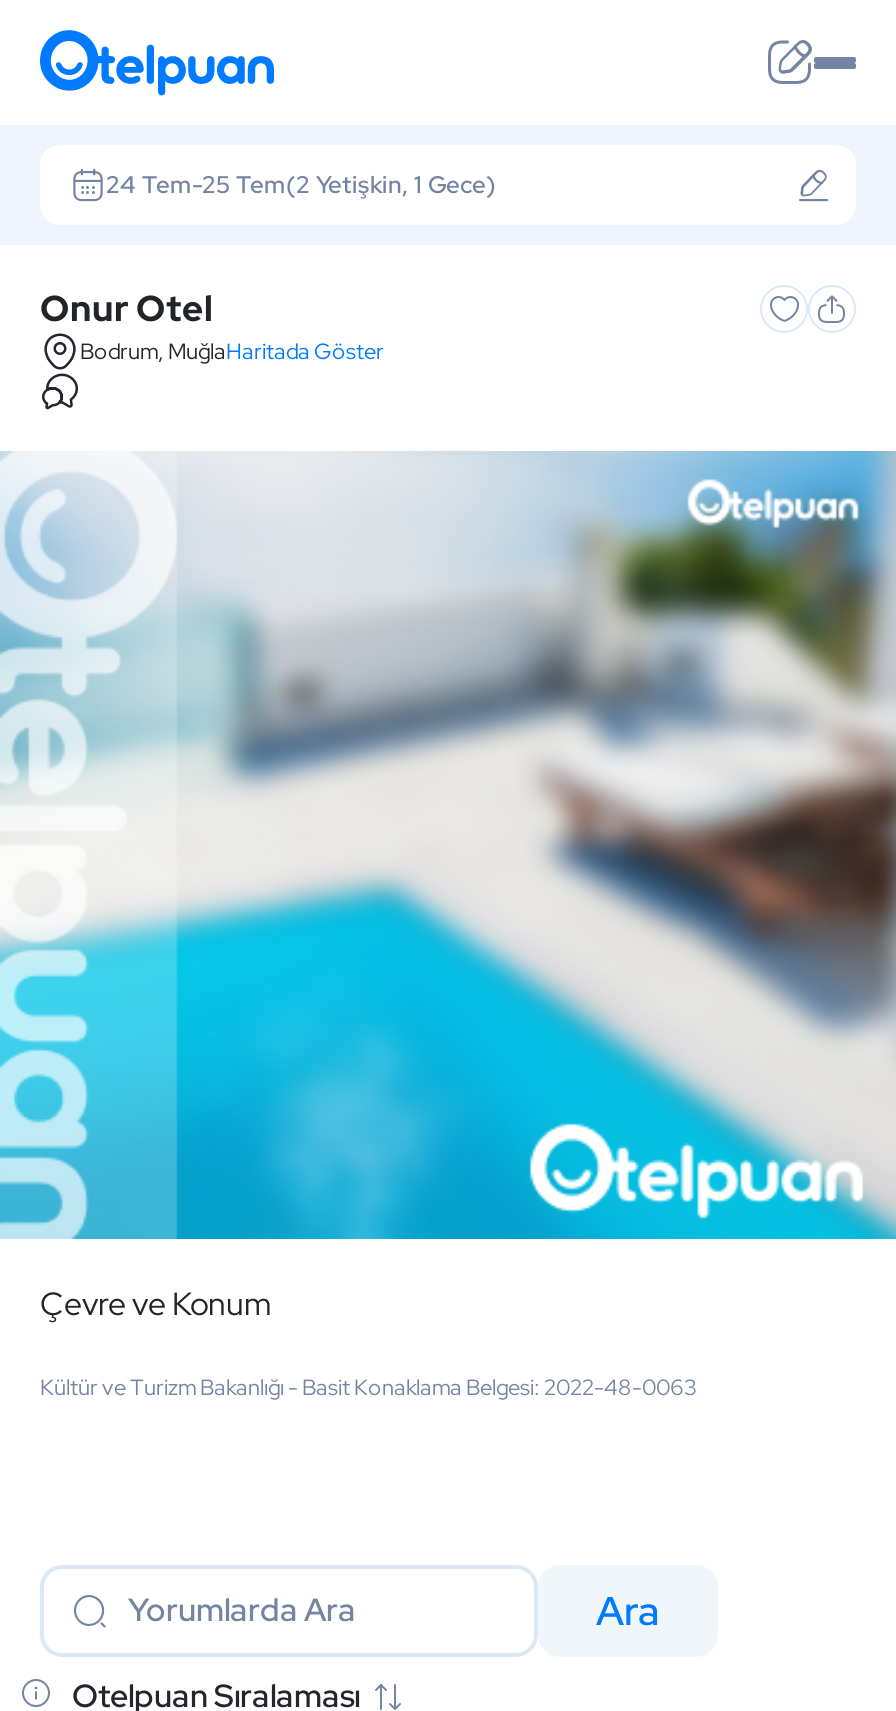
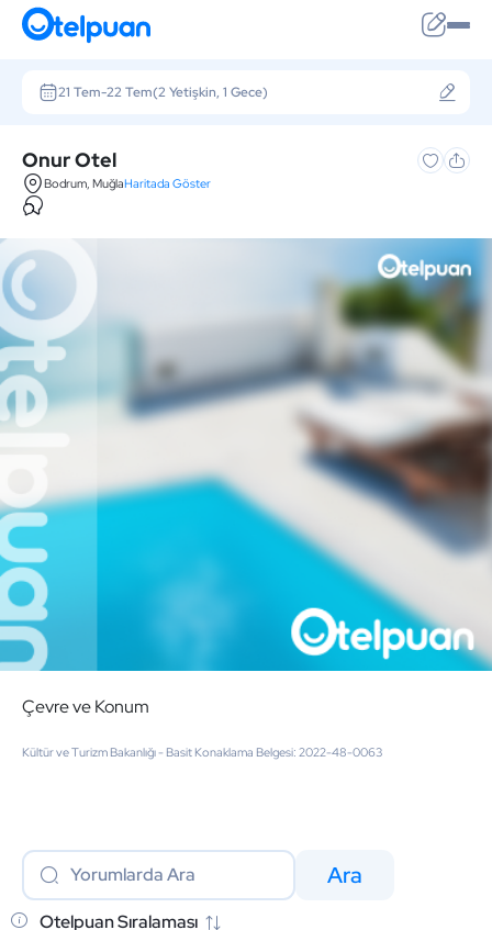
- 24 Tem-25 Tem(2 Yetişkin, 1 Gece)
+ 21 Tem-22 Tem(2 Yetişkin, 1 Gece)
